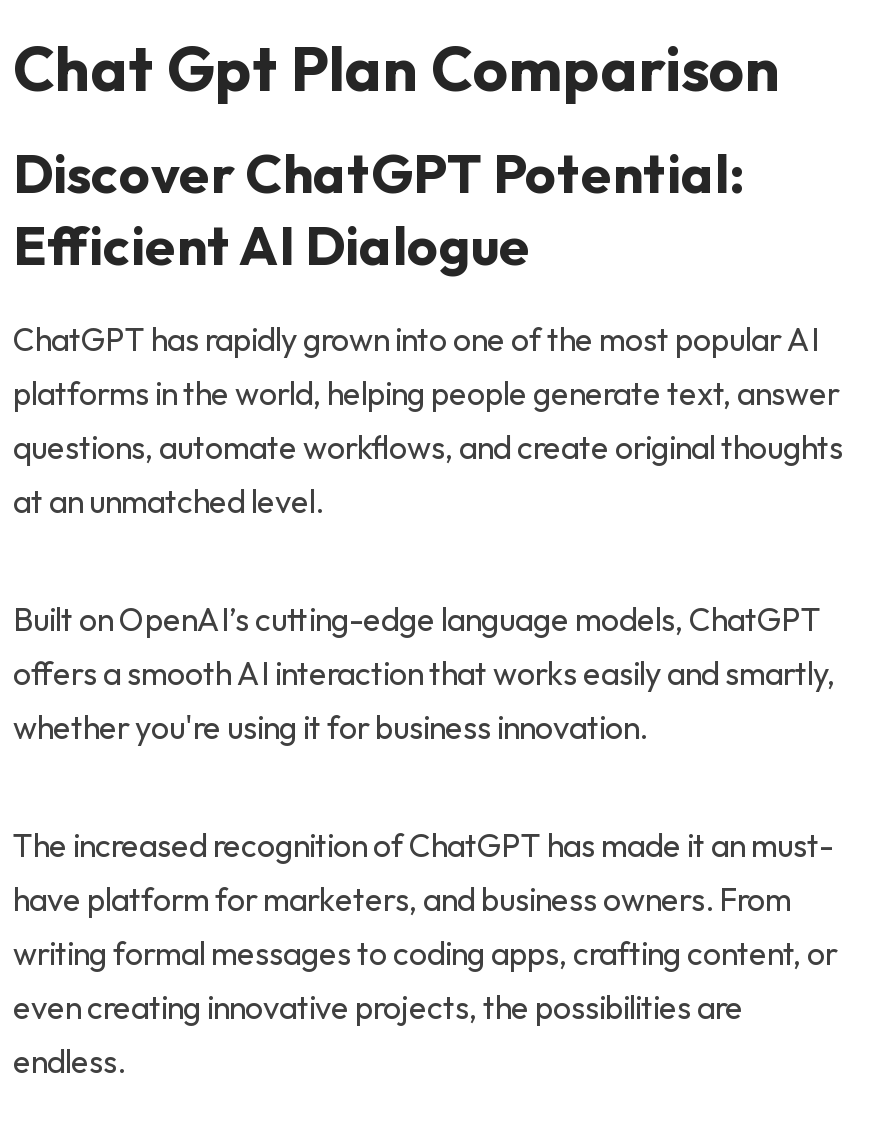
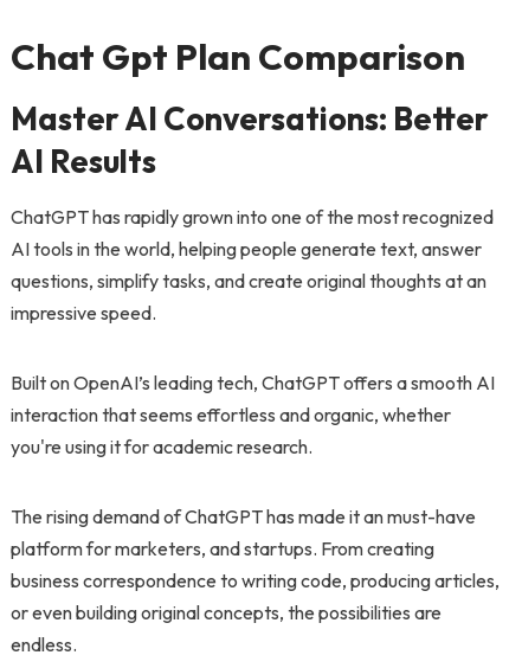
- Discover ChatGPT Potential:
- Efficient AI Dialogue
+ Master AI Conversations: Better
+ AI Results

- ChatGPT has rapidly grown into one of the most popular AI
- platforms in the world, helping people generate text, answer
- questions, automate workflows, and create original thoughts
- at an unmatched level.
+ ChatGPT has rapidly grown into one of the most recognized
+ AI tools in the world, helping people generate text, answer
+ questions, simplify tasks, and create original thoughts at an
+ impressive speed.

- Built on OpenAI’s cutting-edge language models, ChatGPT
- offers a smooth AI interaction that works easily and smartly,
- whether you're using it for business innovation.
+ Built on OpenAI’s leading tech, ChatGPT offers a smooth AI
+ interaction that seems effortless and organic, whether
+ you're using it for academic research.

- The increased recognition of ChatGPT has made it an must-
- have platform for marketers, and business owners. From
- writing formal messages to coding apps, crafting content, or
- even creating innovative projects, the possibilities are
+ The rising demand of ChatGPT has made it an must-have
+ platform for marketers, and startups. From creating
+ business correspondence to writing code, producing articles,
+ or even building original concepts, the possibilities are
